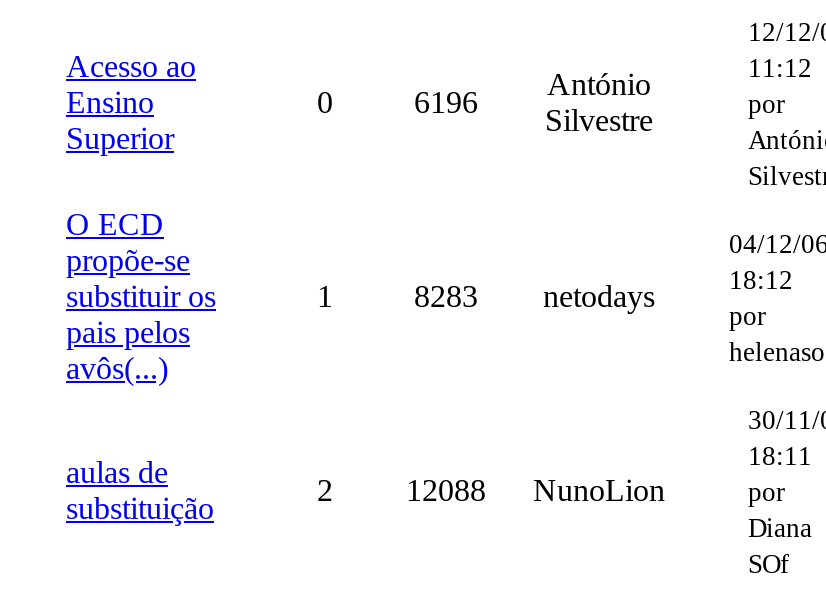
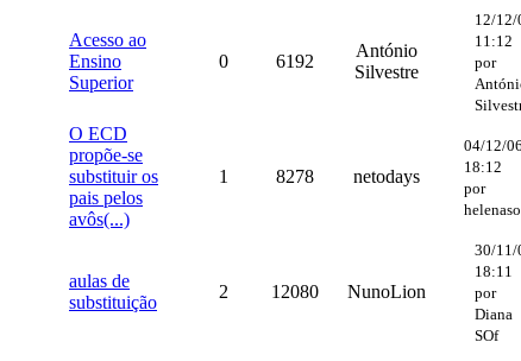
- 6196
+ 6192

- 8283 netodays
+ 8278 netodays

- 12088 NunoLion
+ 12080 NunoLion
